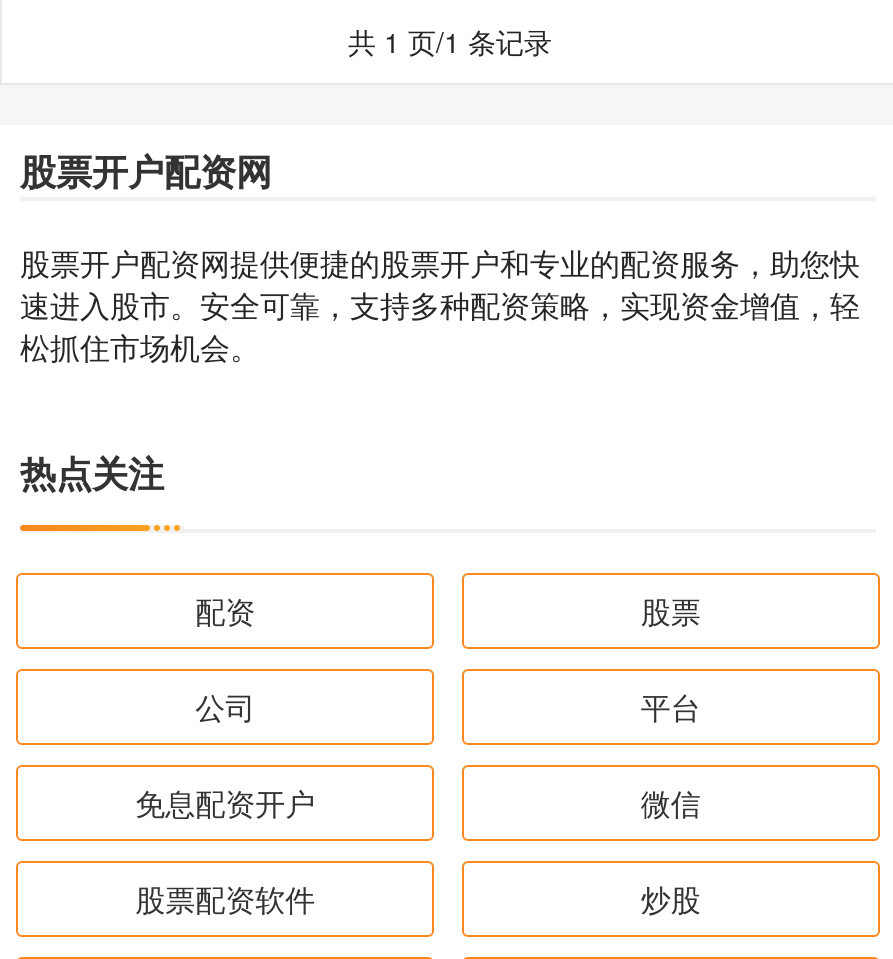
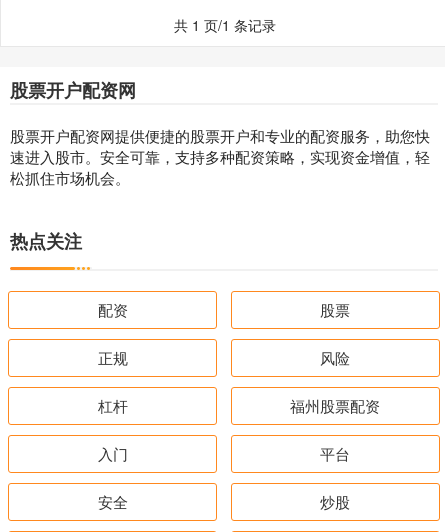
- 公司
+ 正规
+ 风险
+ 杠杆
+ 福州股票配资
+ 入门

moved down: 平台

- 免息配资开户
- 微信
- 股票配资软件
+ 安全
